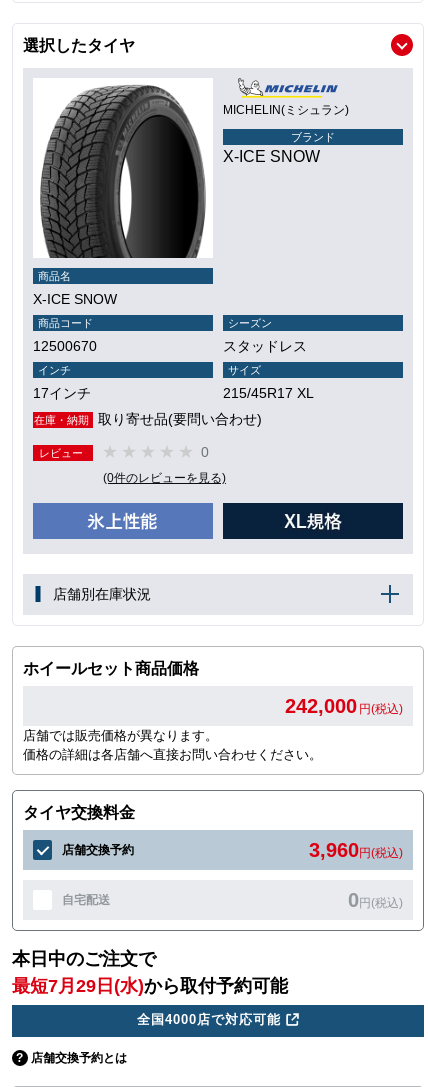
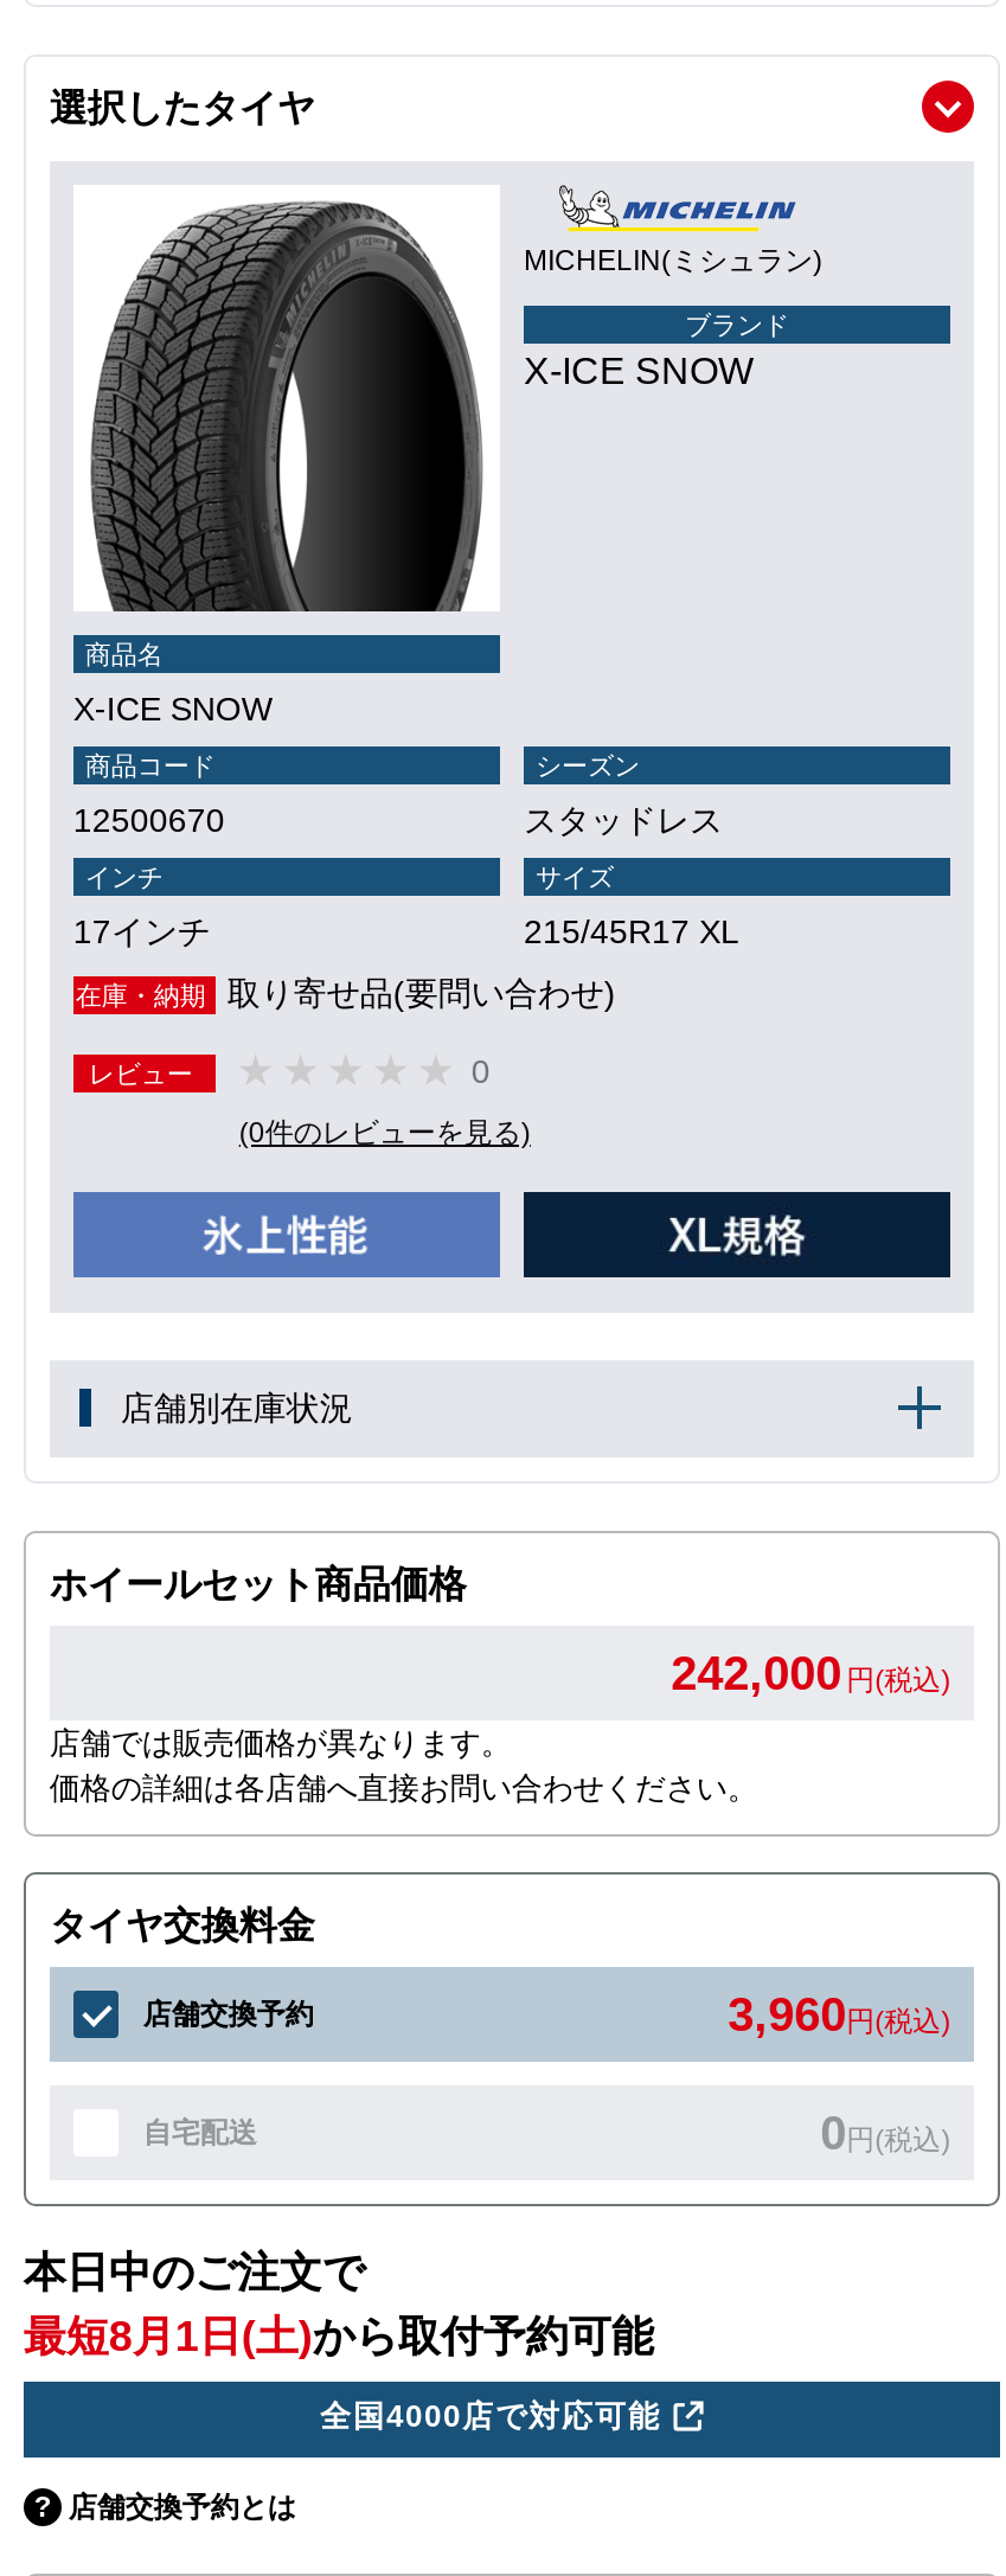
- 最短7月29日(水)から取付予約可能
+ 最短8月1日(土)から取付予約可能
